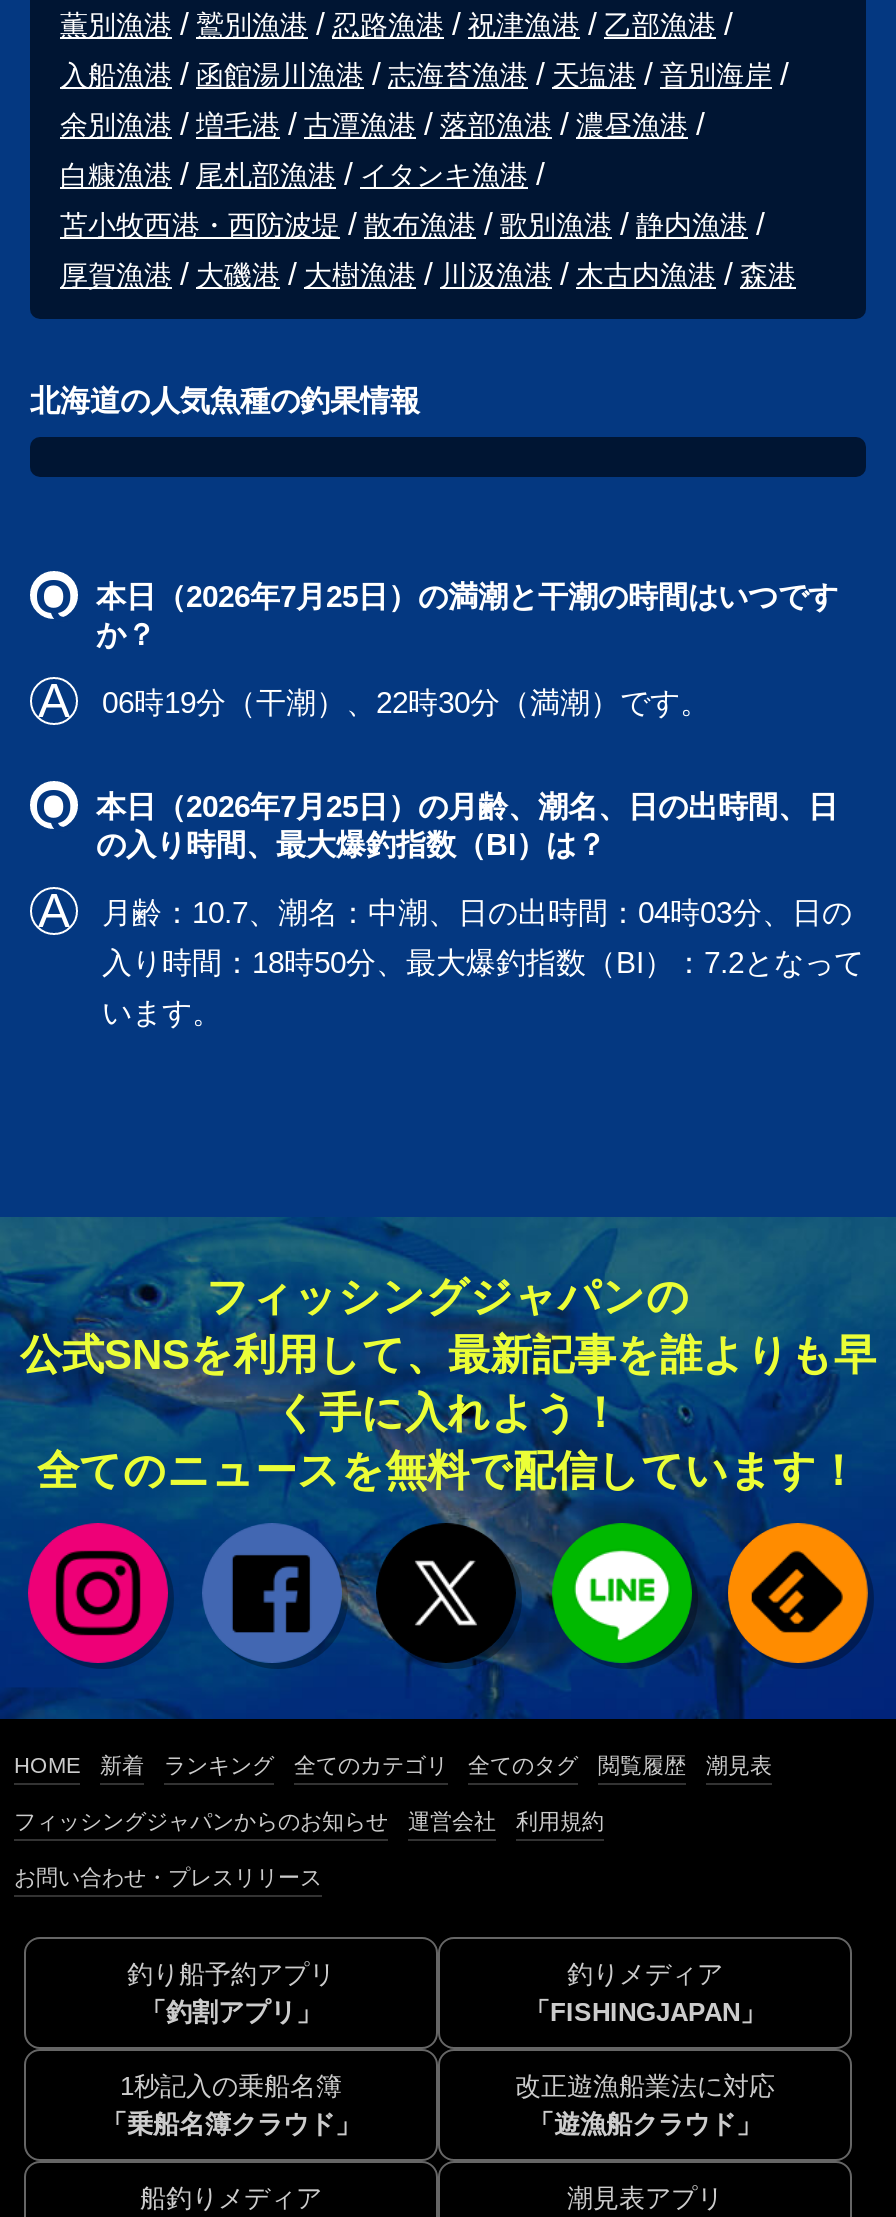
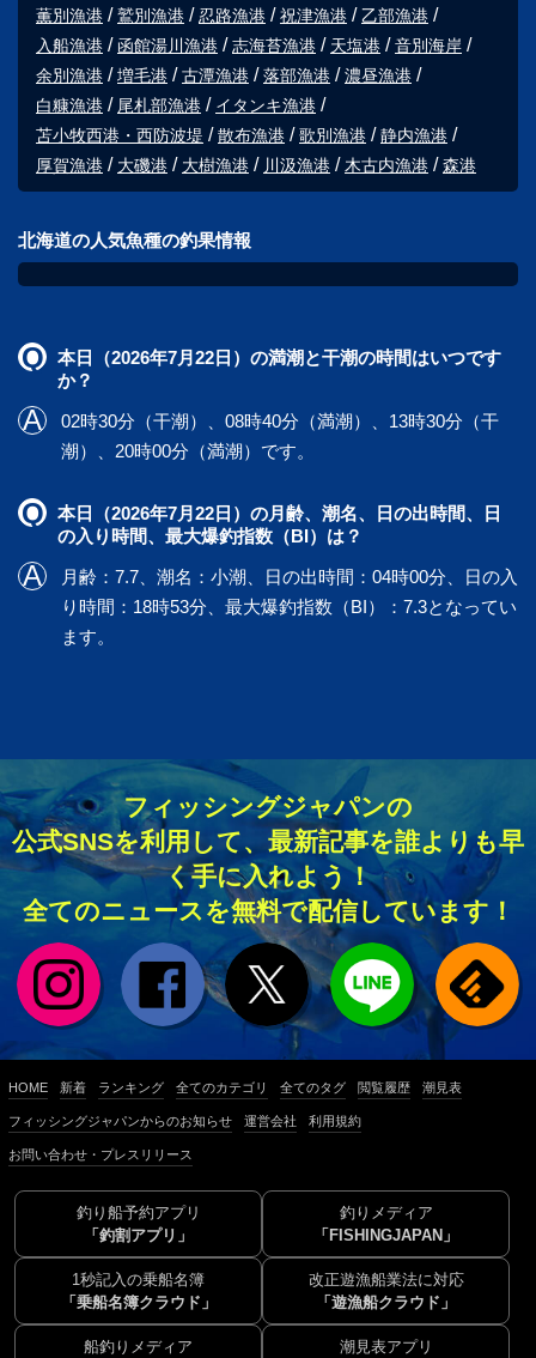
- 本日（2026年7月25日）の満潮と干潮の時間はいつです
+ 本日（2026年7月22日）の満潮と干潮の時間はいつです

- 06時19分（干潮）、22時30分（満潮）です。
- 本日（2026年7月25日）の月齢、潮名、日の出時間、日
+ 02時30分（干潮）、08時40分（満潮）、13時30分（干
+ 潮）、20時00分（満潮）です。
+ 本日（2026年7月22日）の月齢、潮名、日の出時間、日

- 月齢：10.7、潮名：中潮、日の出時間：04時03分、日の
+ 月齢：7.7、潮名：小潮、日の出時間：04時00分、日の入

- 入り時間：18時50分、最大爆釣指数（BI）：7.2となって
+ り時間：18時53分、最大爆釣指数（BI）：7.3となってい

- います。
+ ます。
